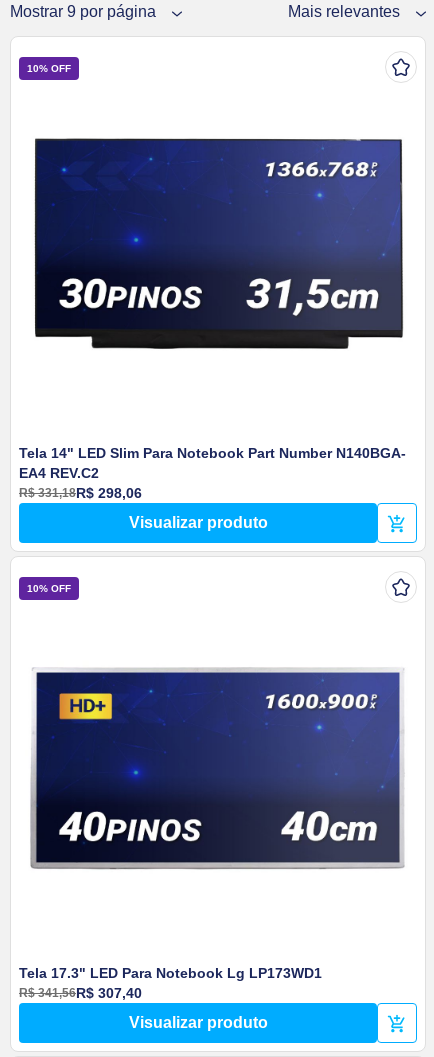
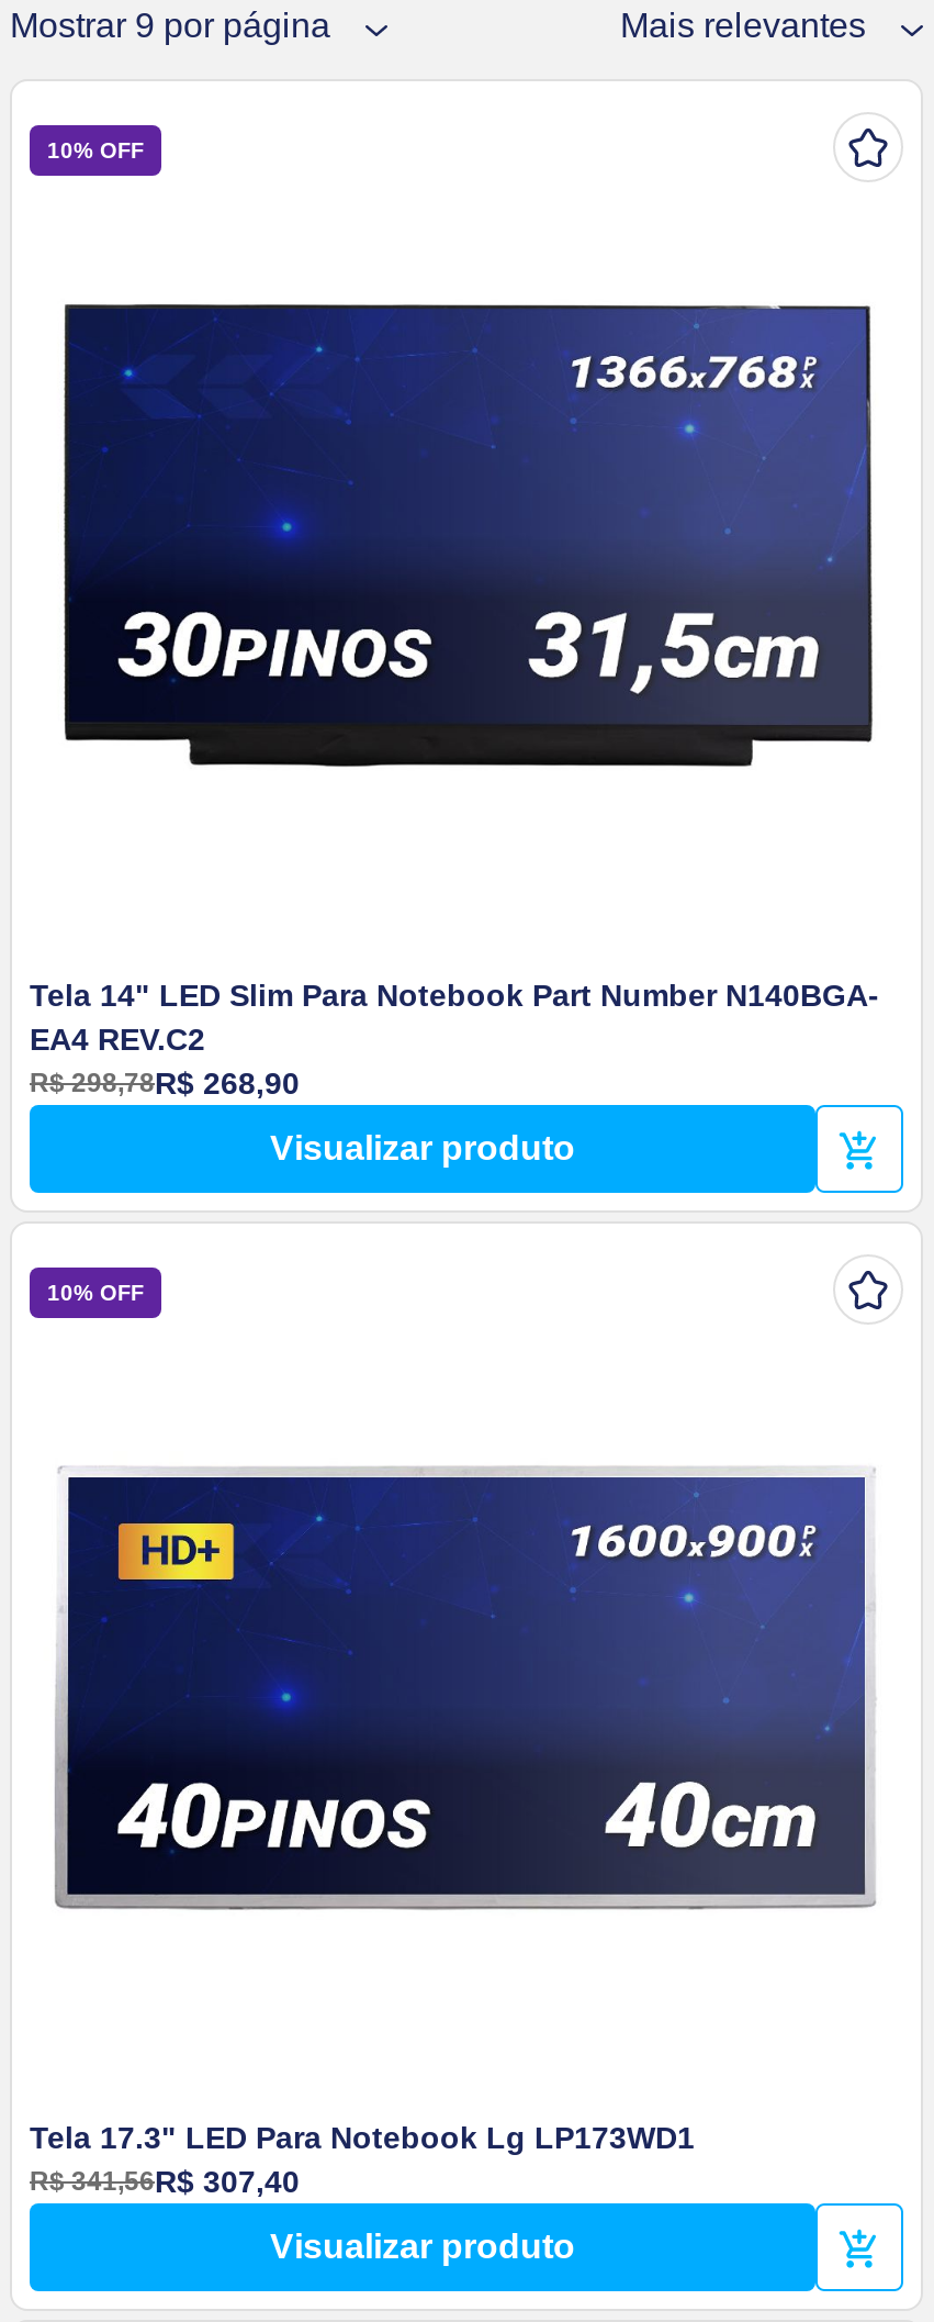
- R$ 331,18R$ 298,06
+ R$ 298,78R$ 268,90
